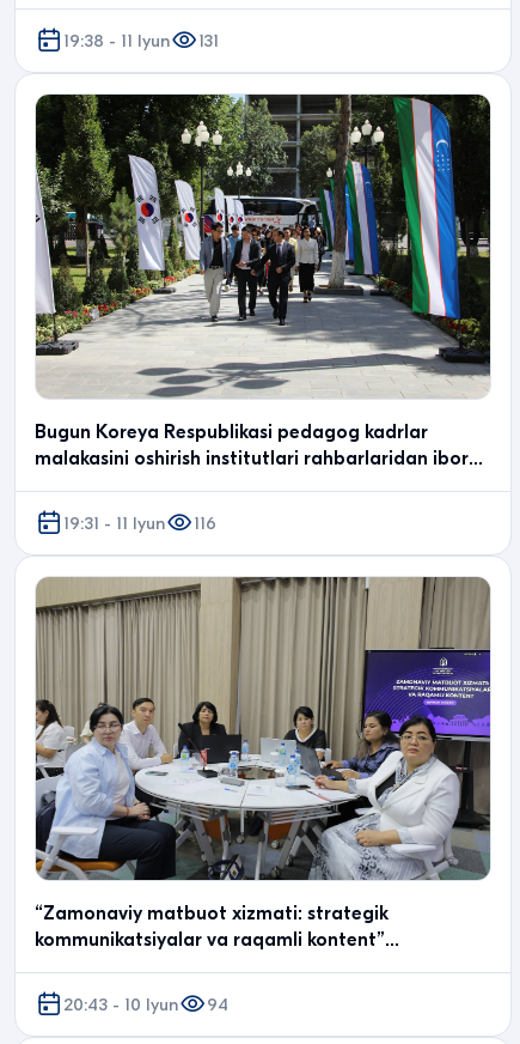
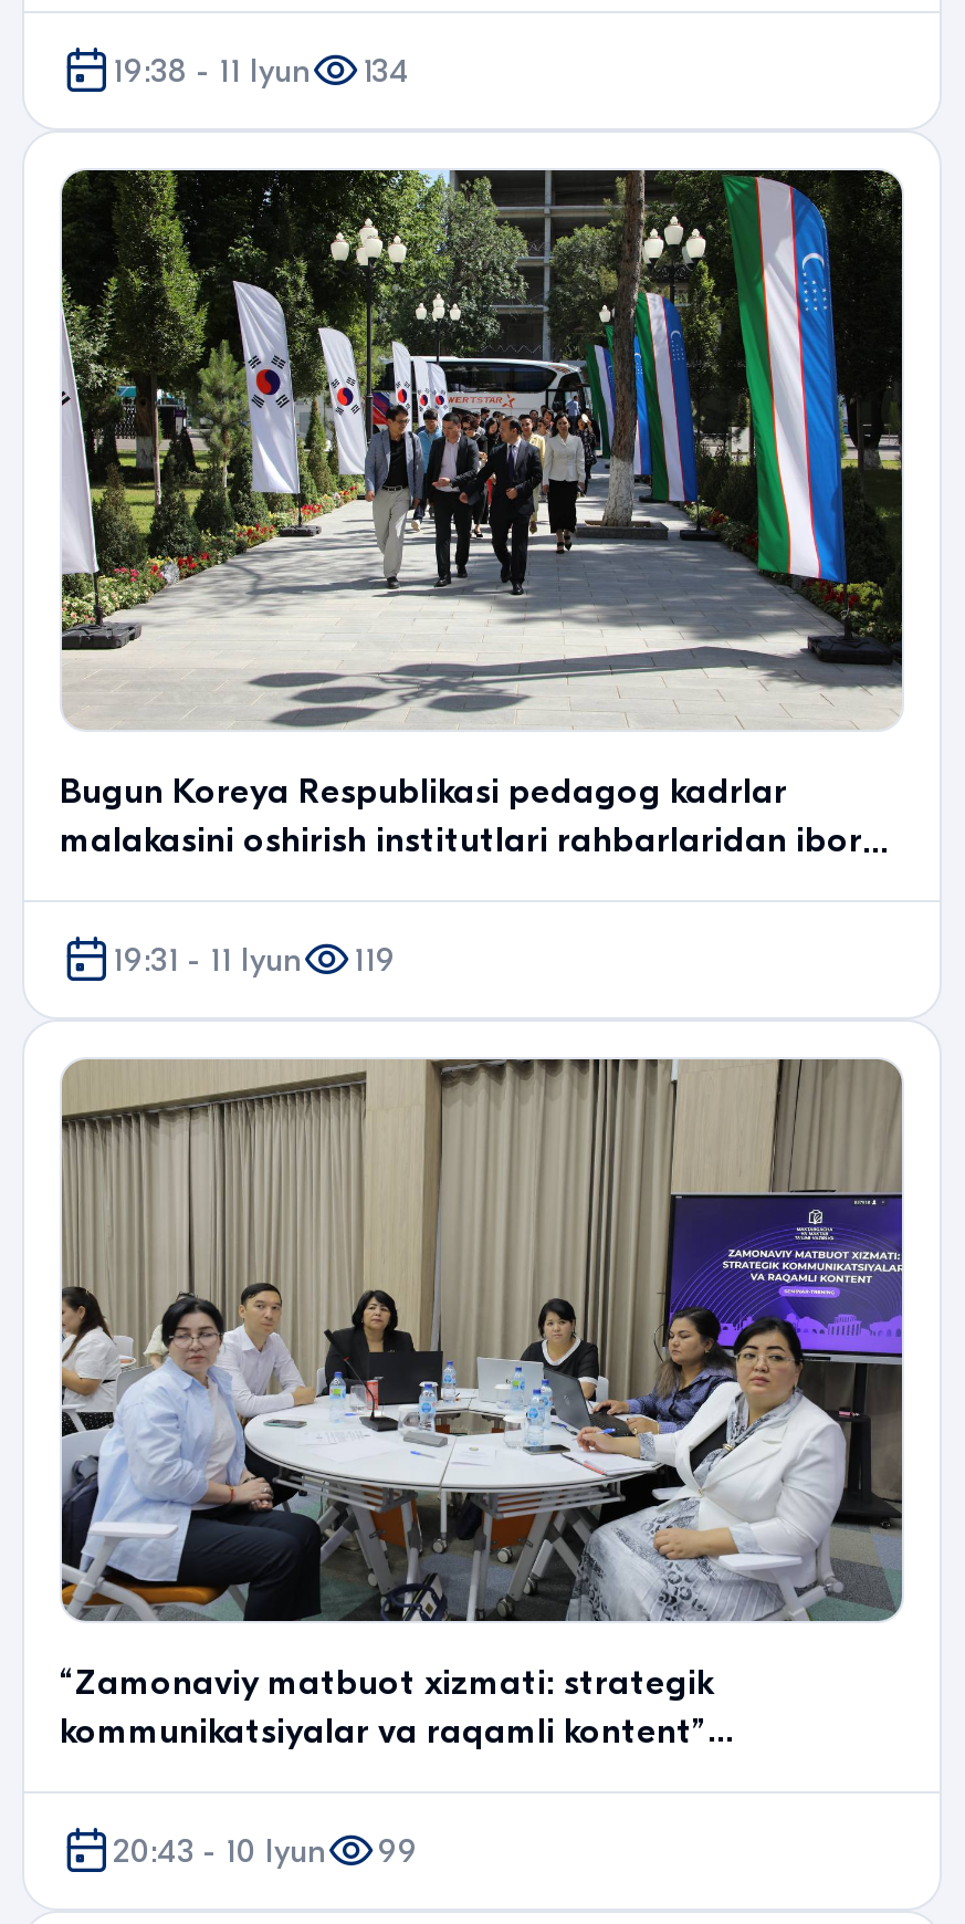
- 19:38 - 11 Iyun 131
+ 19:38 - 11 Iyun 134

- 19:31 - 11 Iyun 116
+ 19:31 - 11 Iyun 119

- 20:43 - 10 Iyun 94
+ 20:43 - 10 Iyun 99
